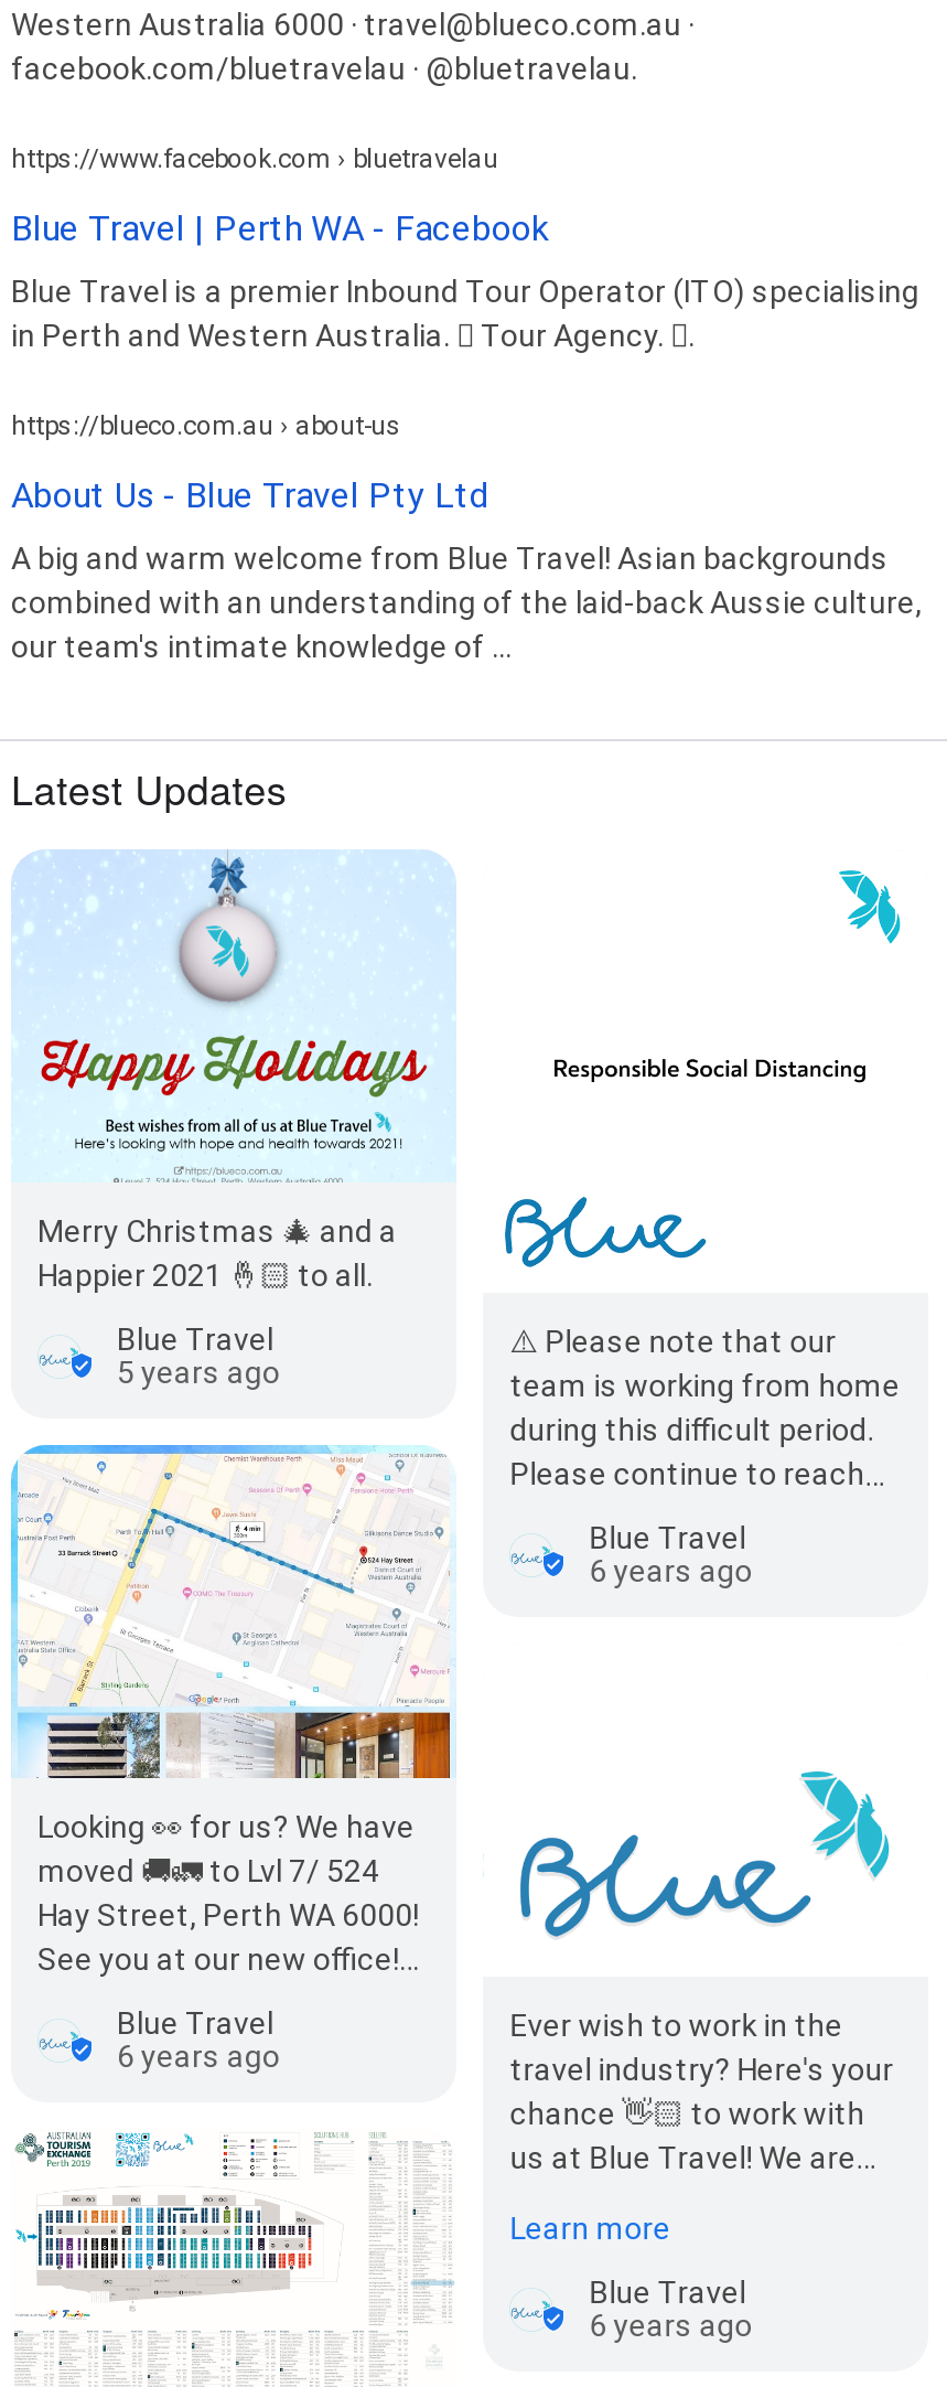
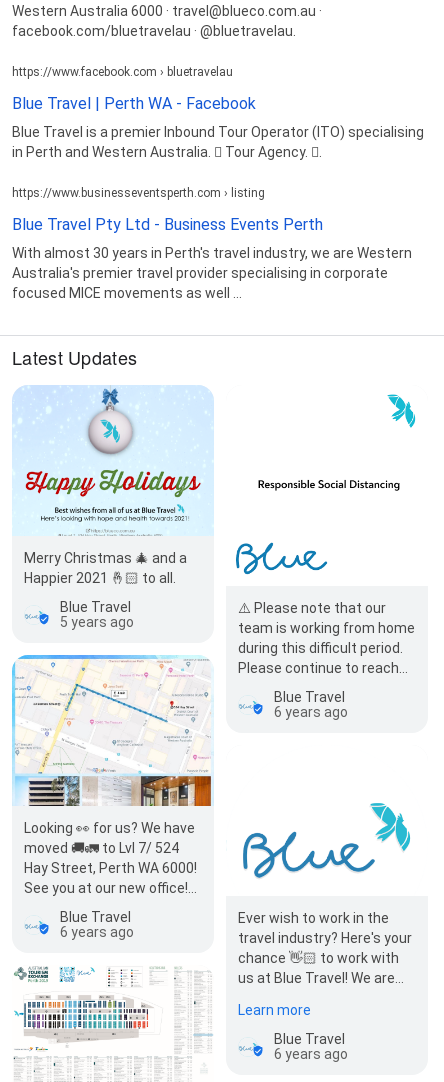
- https://blueco.com.au › about-us
+ https://www.businesseventsperth.com › listing

- About Us - Blue Travel Pty Ltd
+ Blue Travel Pty Ltd - Business Events Perth

- A big and warm welcome from Blue Travel! Asian backgrounds
- combined with an understanding of the laid-back Aussie culture,
- our team's intimate knowledge of ...
+ With almost 30 years in Perth's travel industry, we are Western
+ Australia's premier travel provider specialising in corporate
+ focused MICE movements as well ...
